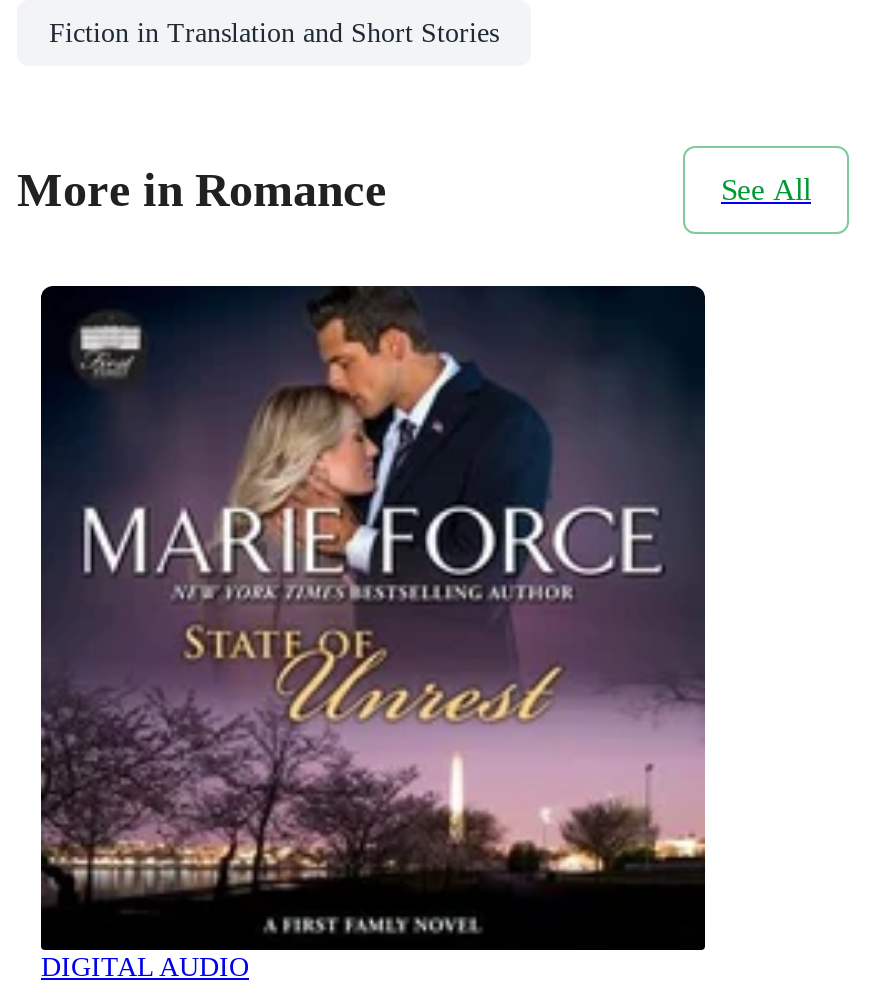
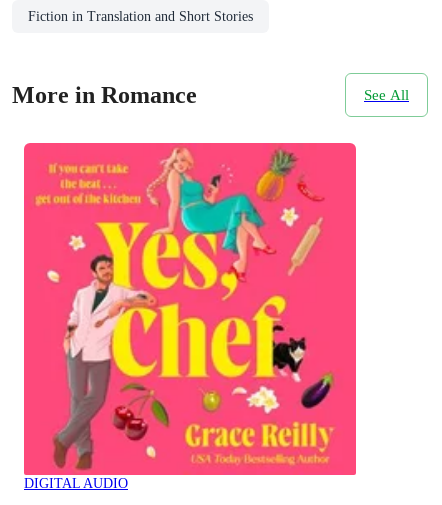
- [image]
+ [image]
